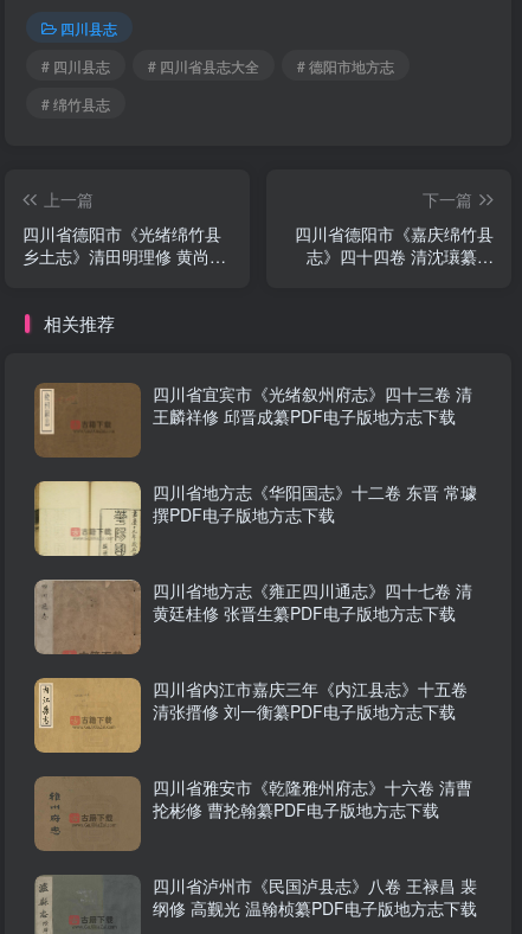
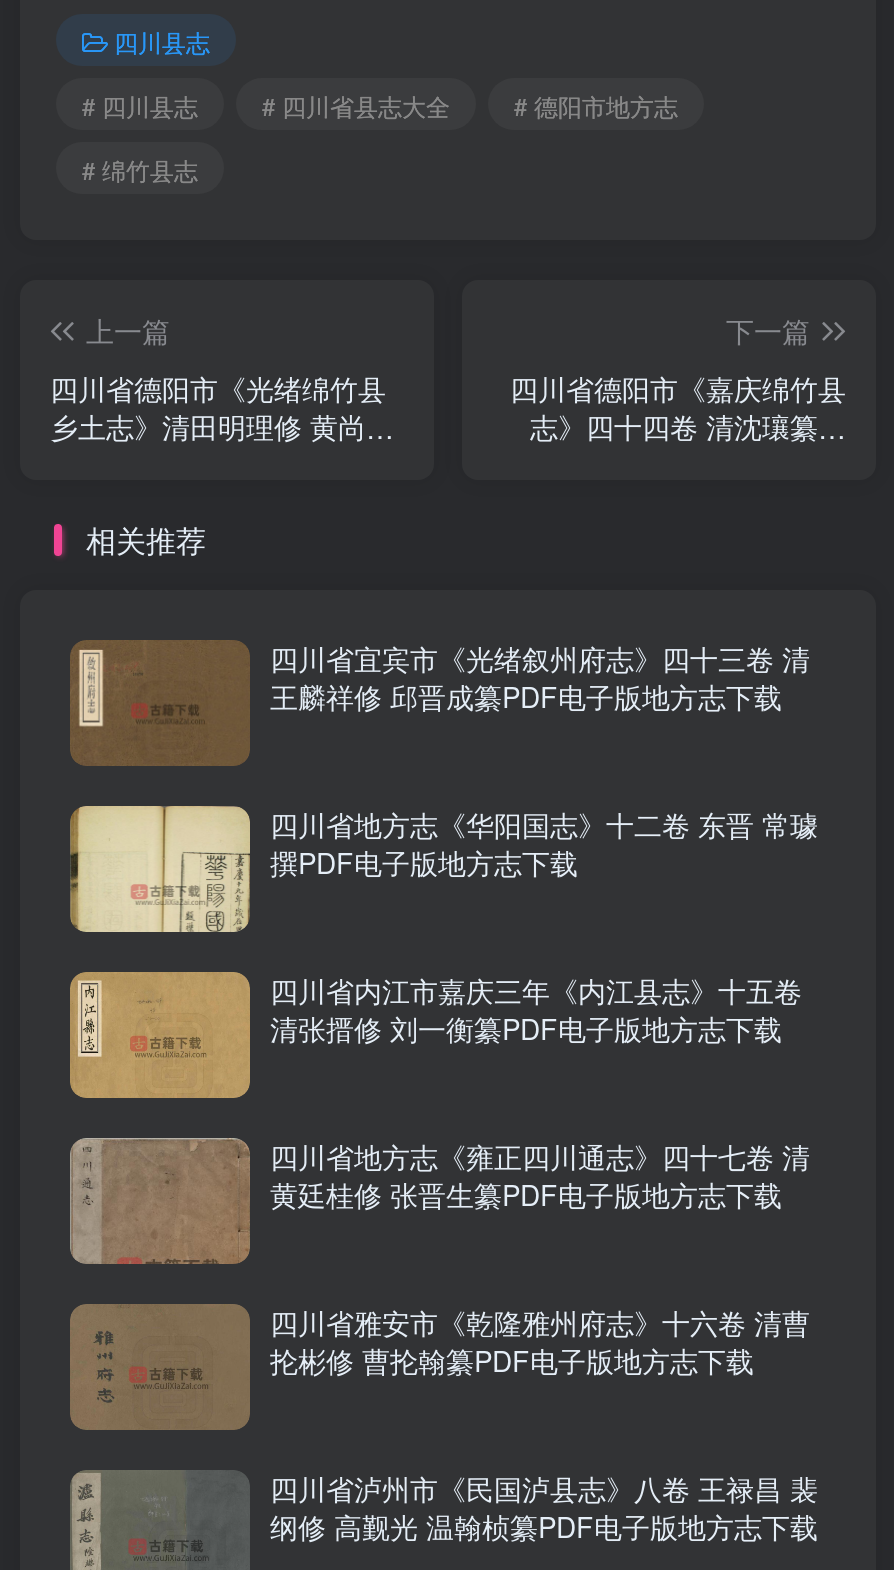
moved down: [image] | 四川省地方志《雍正四川通志》四十七卷 清 | 黄廷桂修 张晋生纂PDF电子版地方志下载

moved up: [image] | 四川省内江市嘉庆三年《内江县志》十五卷 | 清张搢修 刘一衡纂PDF电子版地方志下载
